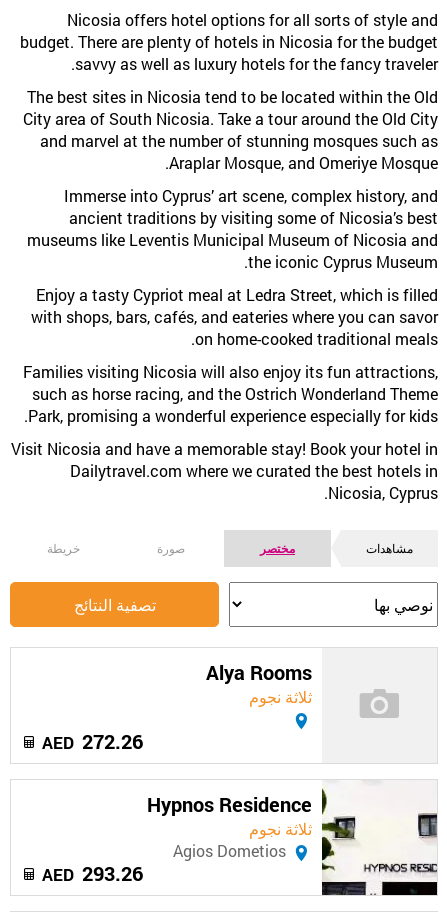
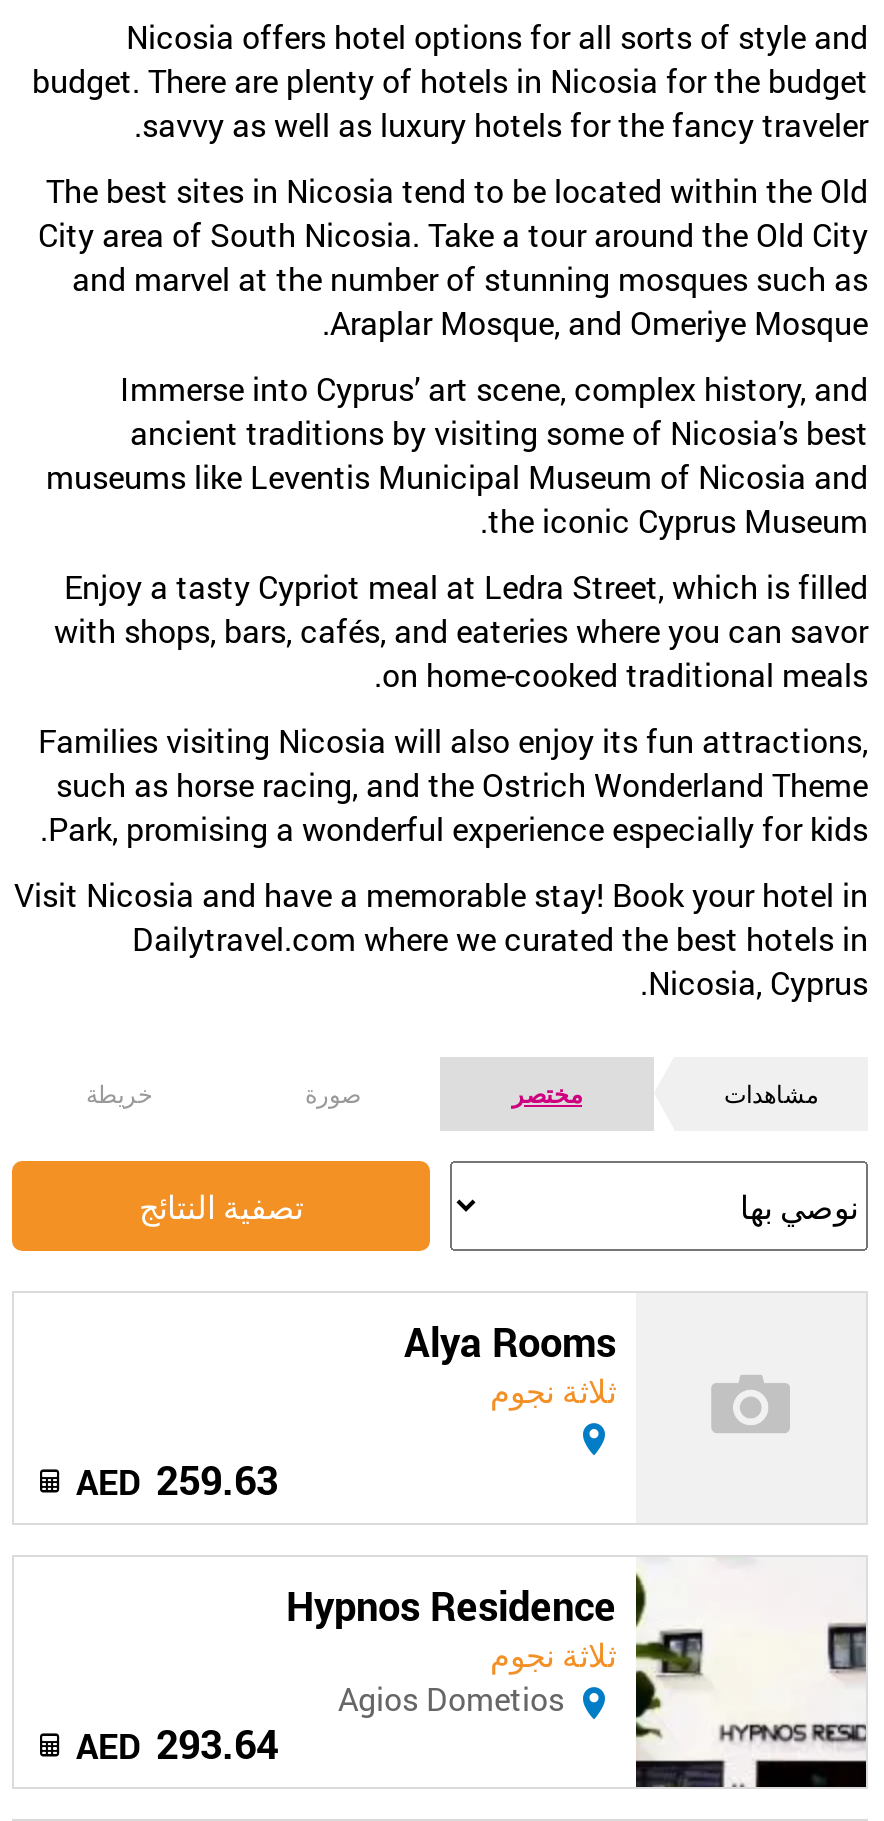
- 272.26
+ 259.63

- 293.26
+ 293.64
